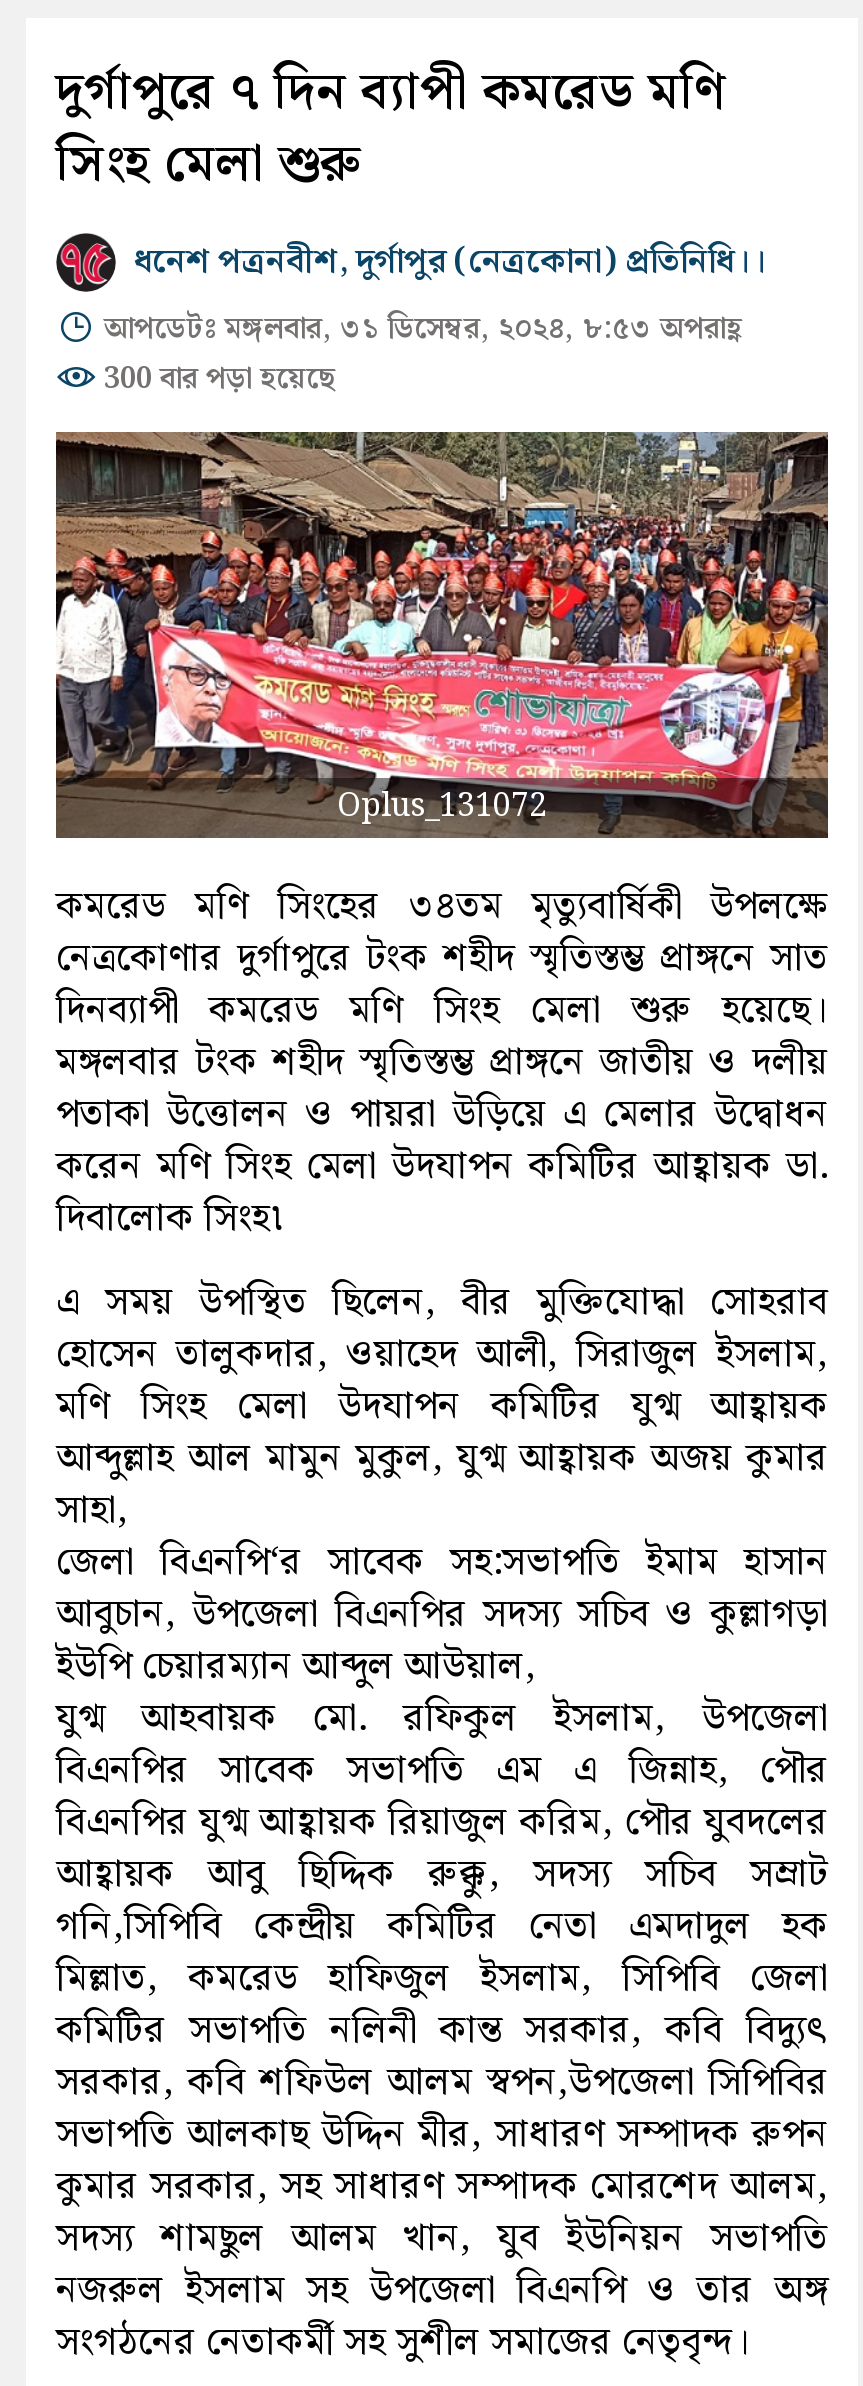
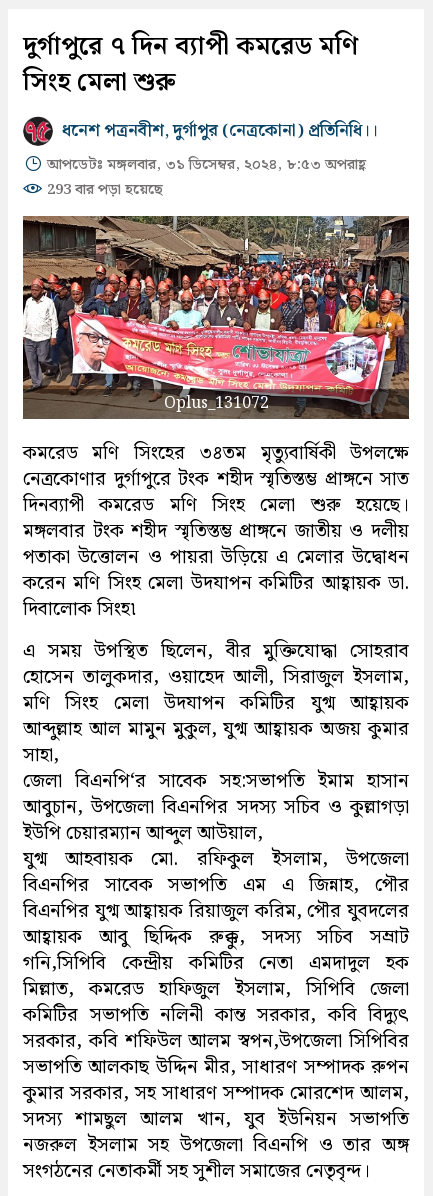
- 300 বার পড়া হয়েছে
+ 293 বার পড়া হয়েছে
